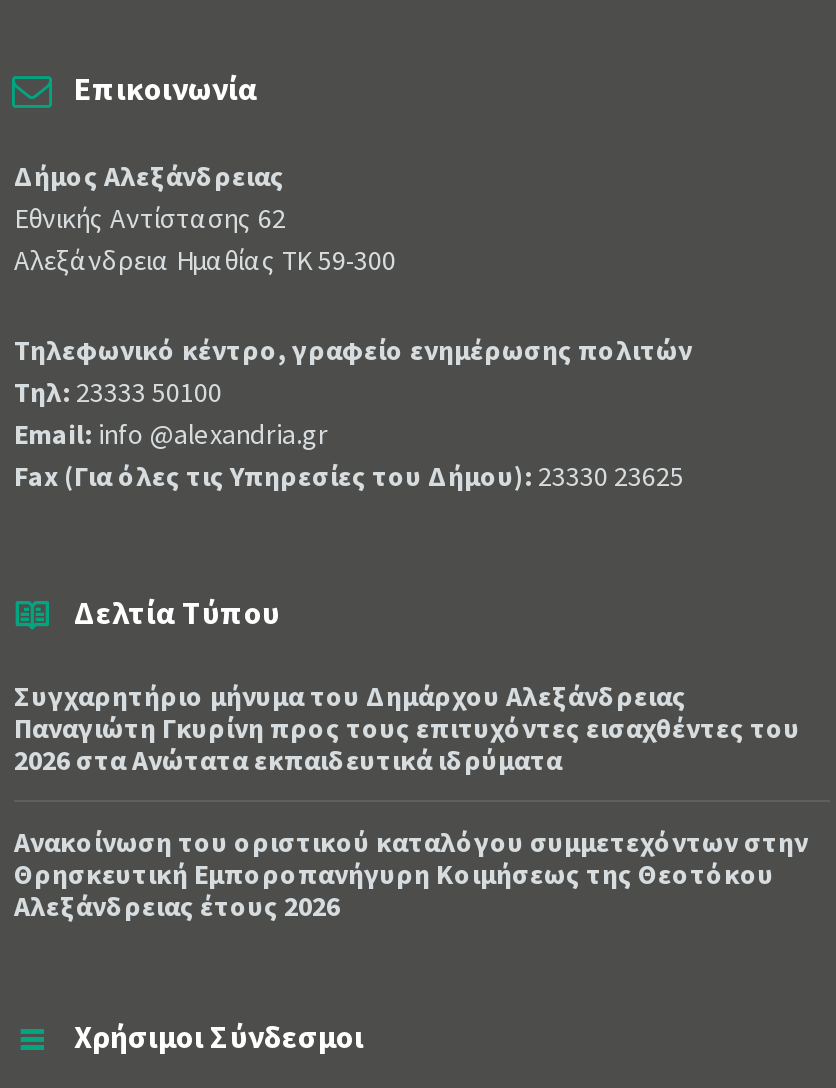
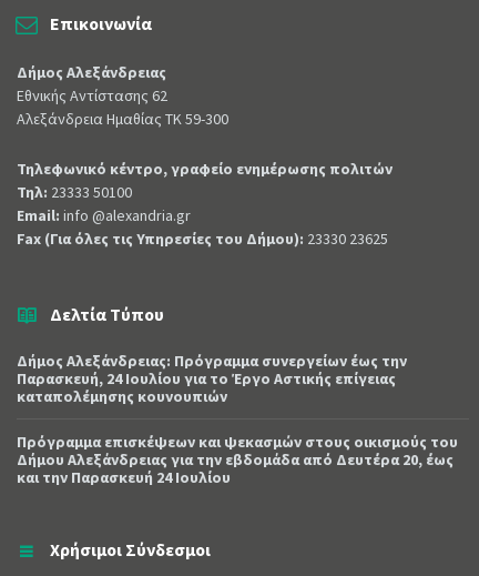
- Συγχαρητήριο μήνυμα του Δημάρχου Αλεξάνδρειας
- Παναγιώτη Γκυρίνη προς τους επιτυχόντες εισαχθέντες του
- 2026 στα Ανώτατα εκπαιδευτικά ιδρύματα
+ Δήμος Αλεξάνδρειας: Πρόγραμμα συνεργείων έως την
+ Παρασκευή, 24 Ιουλίου για το Έργο Αστικής επίγειας
+ καταπολέμησης κουνουπιών

- Ανακοίνωση του οριστικού καταλόγου συμμετεχόντων στην
- Θρησκευτική Εμποροπανήγυρη Κοιμήσεως της Θεοτόκου
- Αλεξάνδρειας έτους 2026
+ Πρόγραμμα επισκέψεων και ψεκασμών στους οικισμούς του
+ Δήμου Αλεξάνδρειας για την εβδομάδα από Δευτέρα 20, έως
+ και την Παρασκευή 24 Ιουλίου
